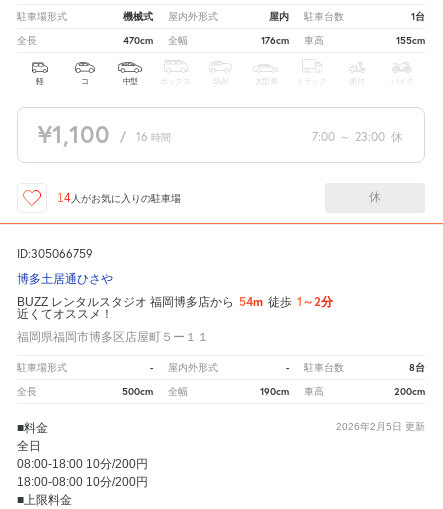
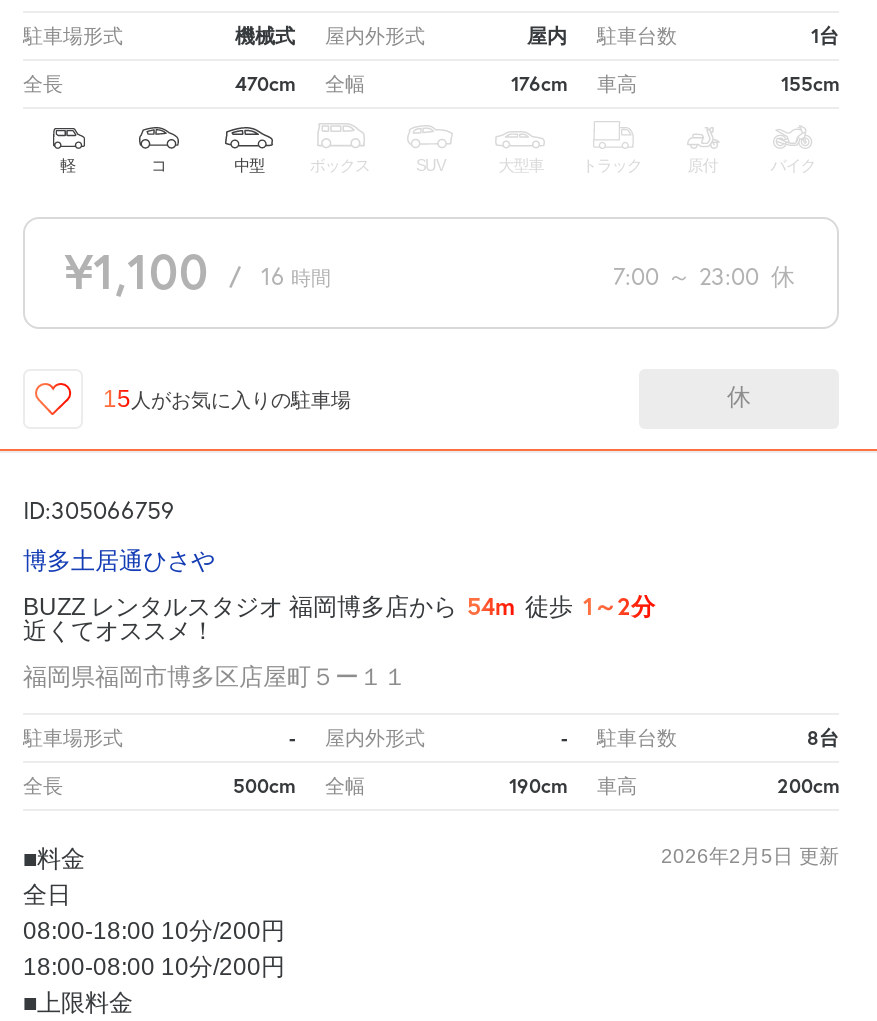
- 14人がお気に入りの駐車場
+ 15人がお気に入りの駐車場
